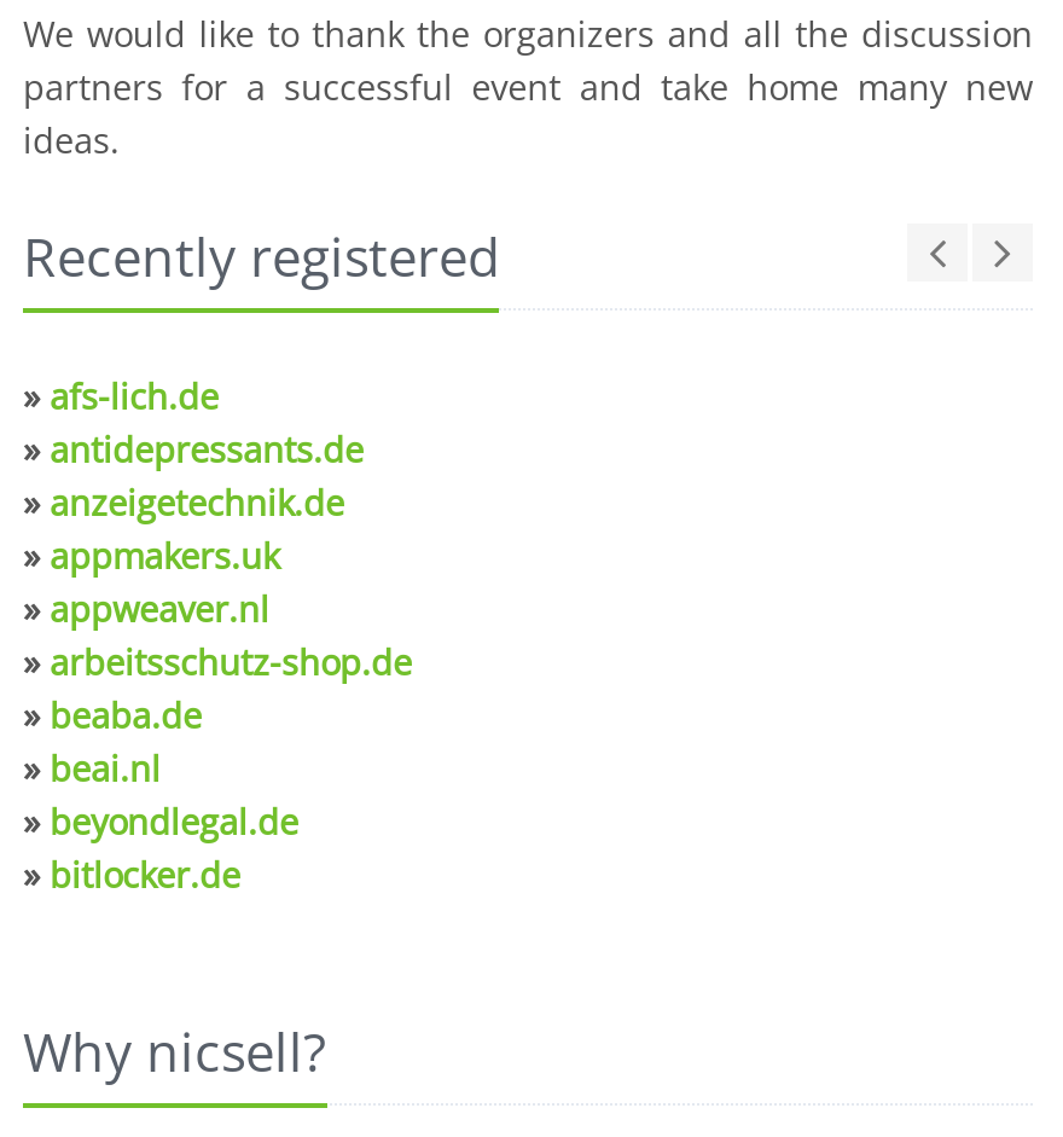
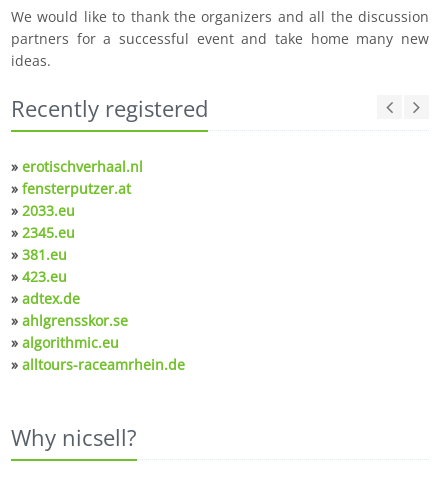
- » afs-lich.de
- » antidepressants.de
- » anzeigetechnik.de
- » appmakers.uk
- » appweaver.nl
- » arbeitsschutz-shop.de
- » beaba.de
- » beai.nl
- » beyondlegal.de
- » bitlocker.de
+ » erotischverhaal.nl
+ » fensterputzer.at
+ » 2033.eu
+ » 2345.eu
+ » 381.eu
+ » 423.eu
+ » adtex.de
+ » ahlgrensskor.se
+ » algorithmic.eu
+ » alltours-raceamrhein.de
